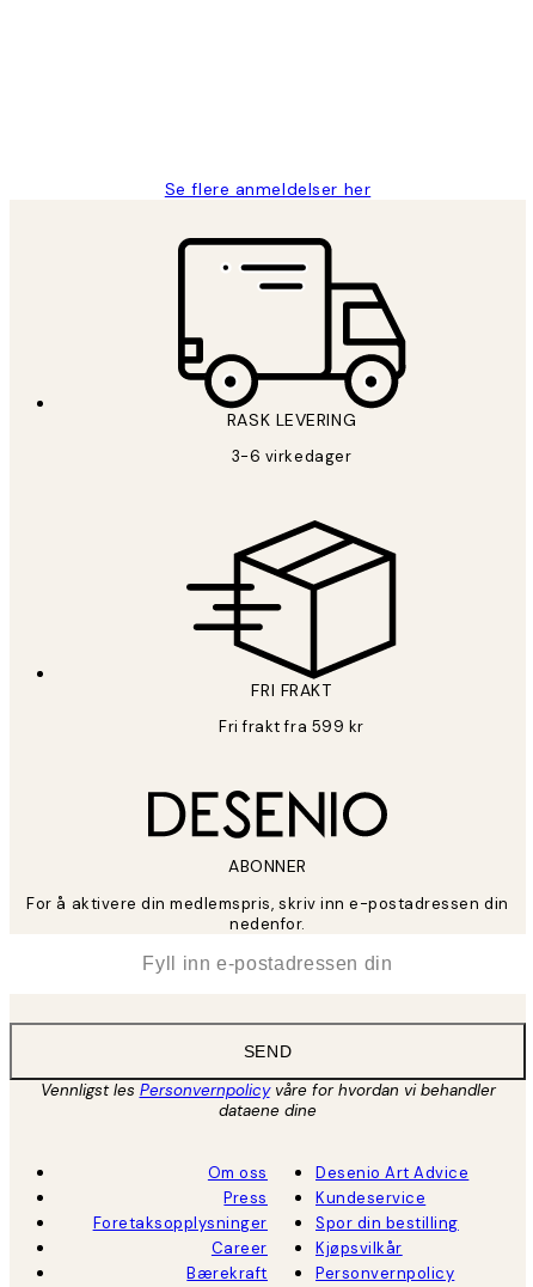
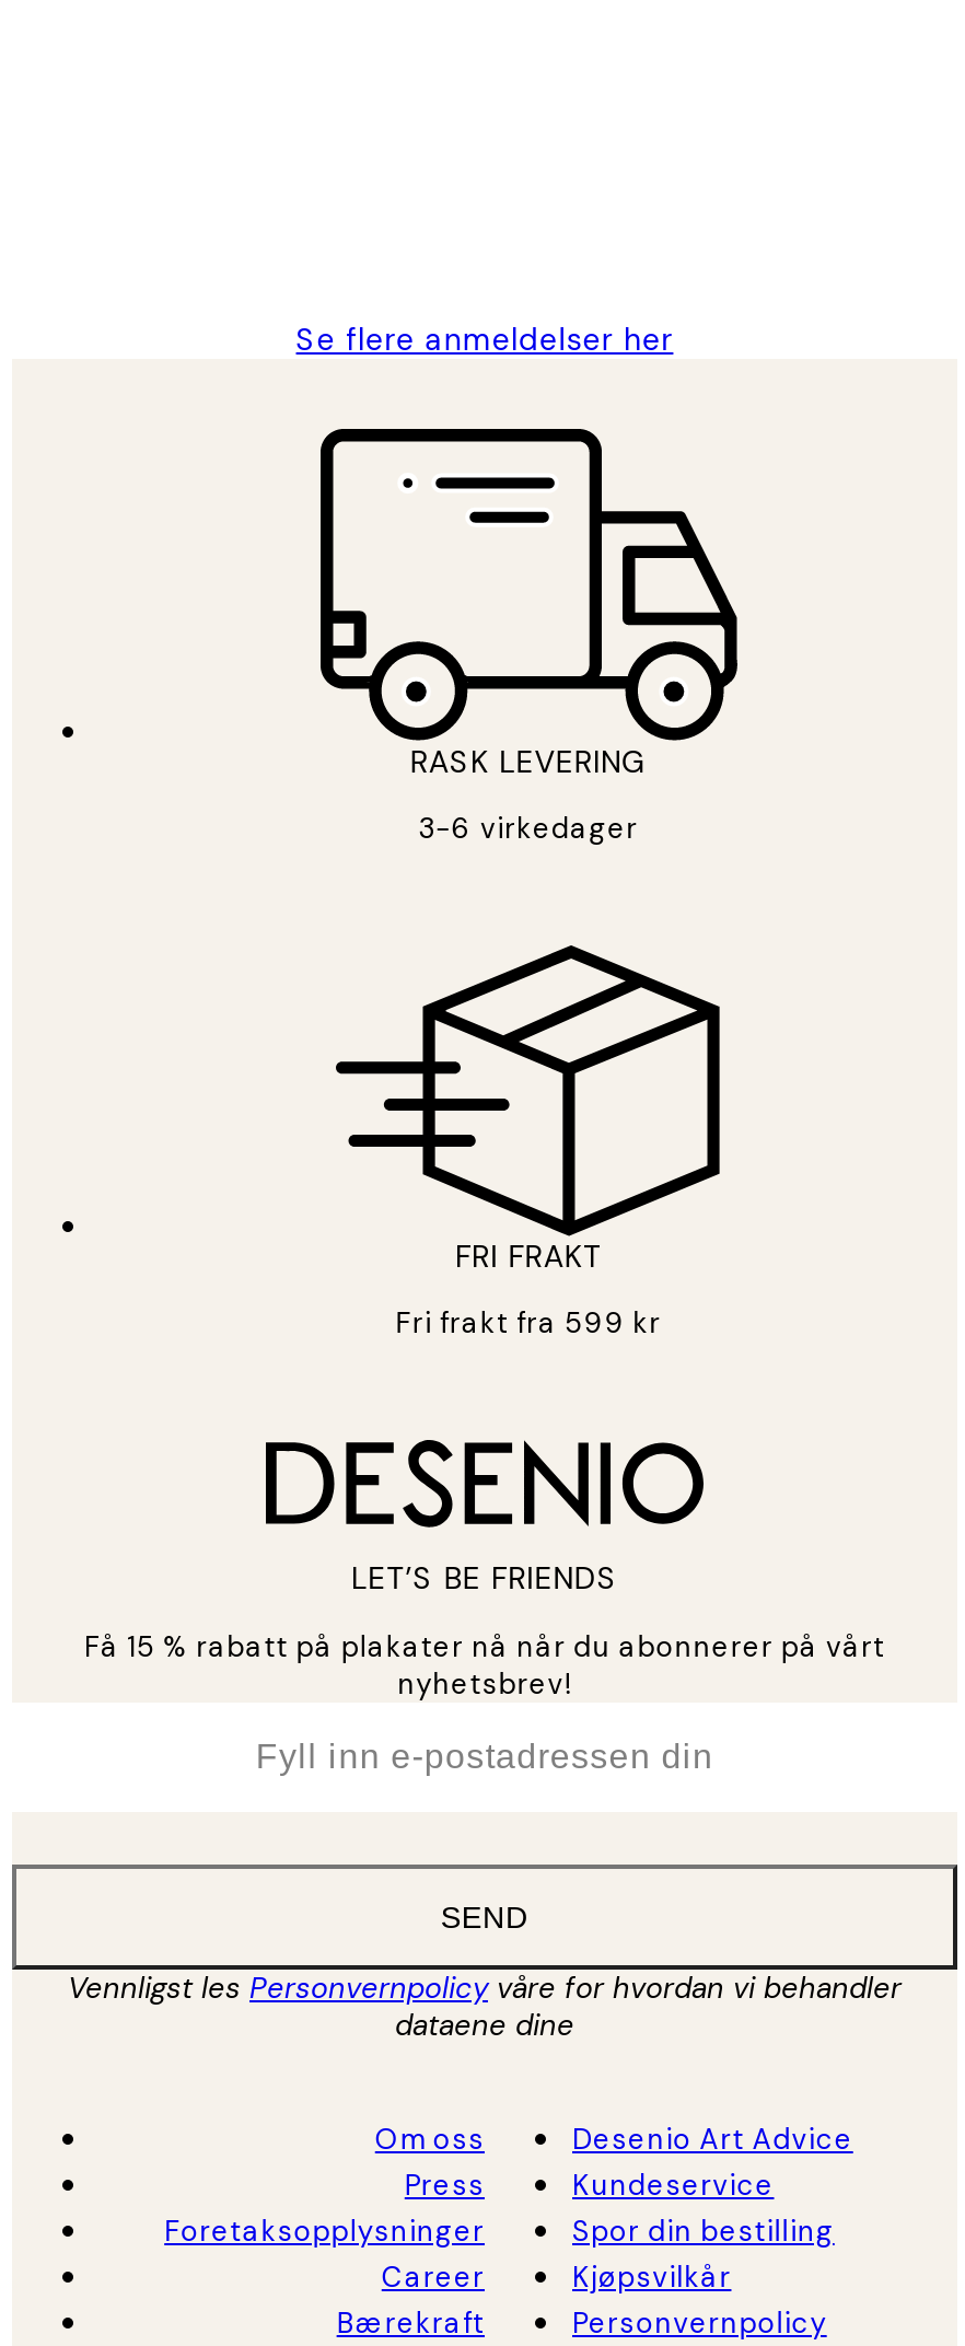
- ABONNER
+ LET’S BE FRIENDS

- For å aktivere din medlemspris, skriv inn e-postadressen din
- nedenfor.
+ Få 15 % rabatt på plakater nå når du abonnerer på vårt
+ nyhetsbrev!
